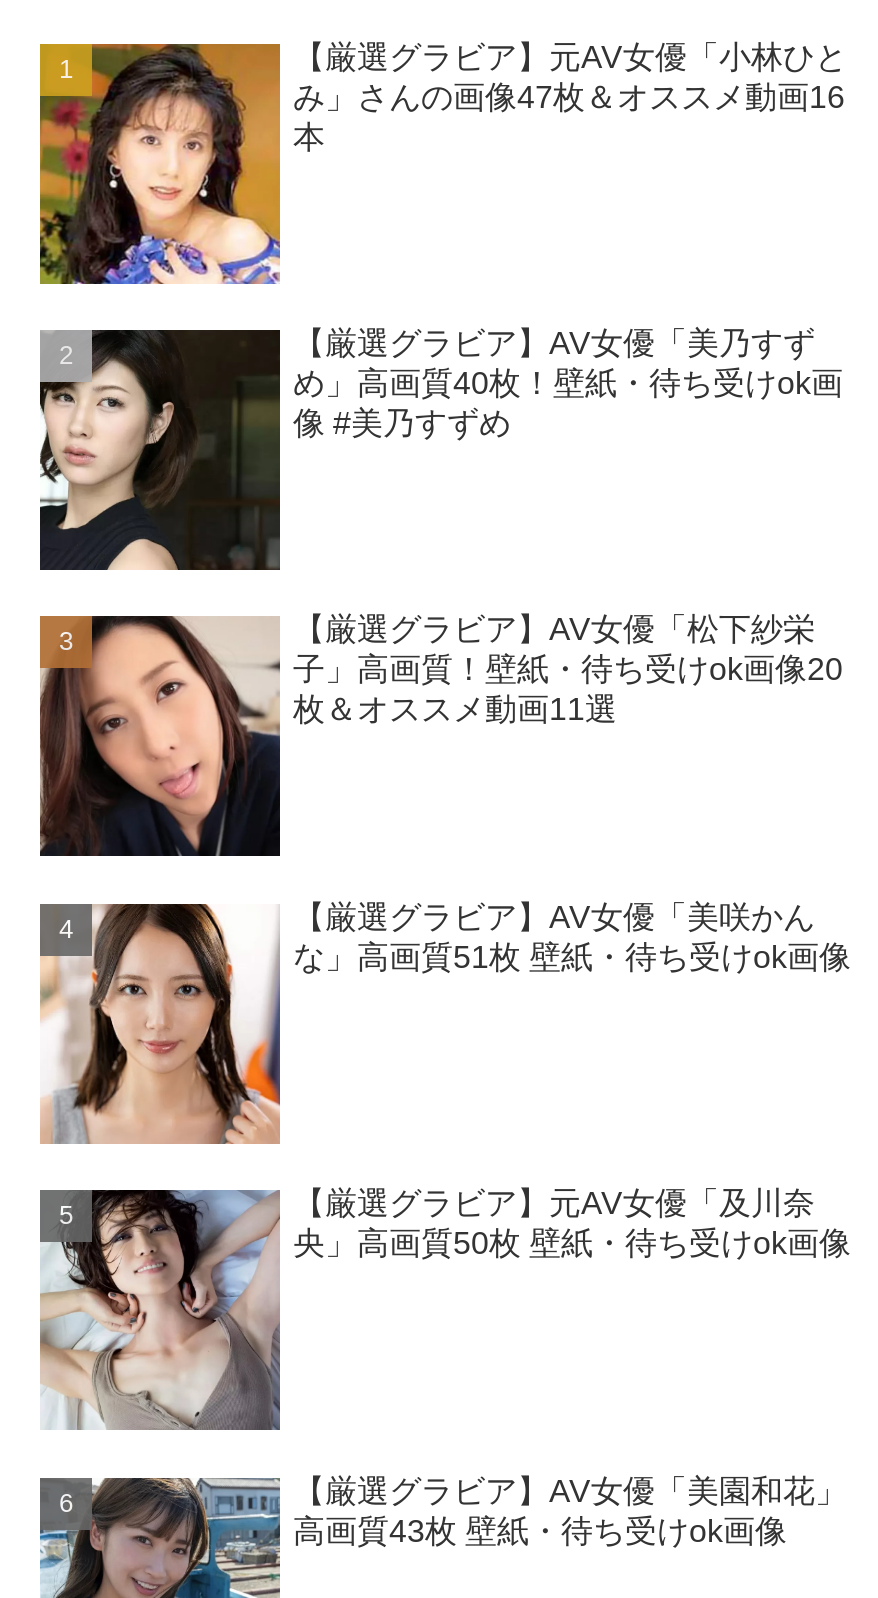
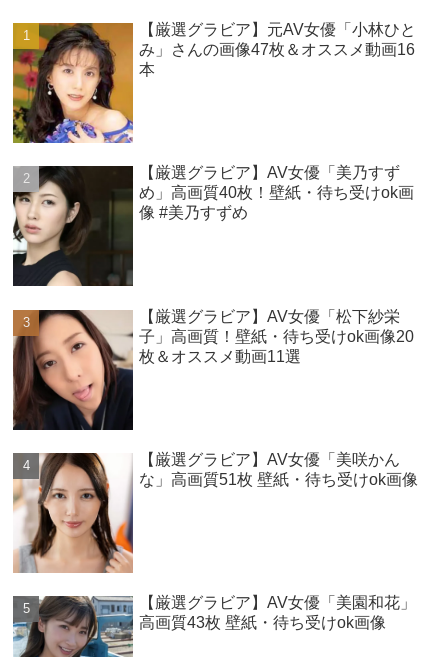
- [image]
- 【厳選グラビア】元AV女優「及川奈
- 央」高画質50枚 壁紙・待ち受けok画像
